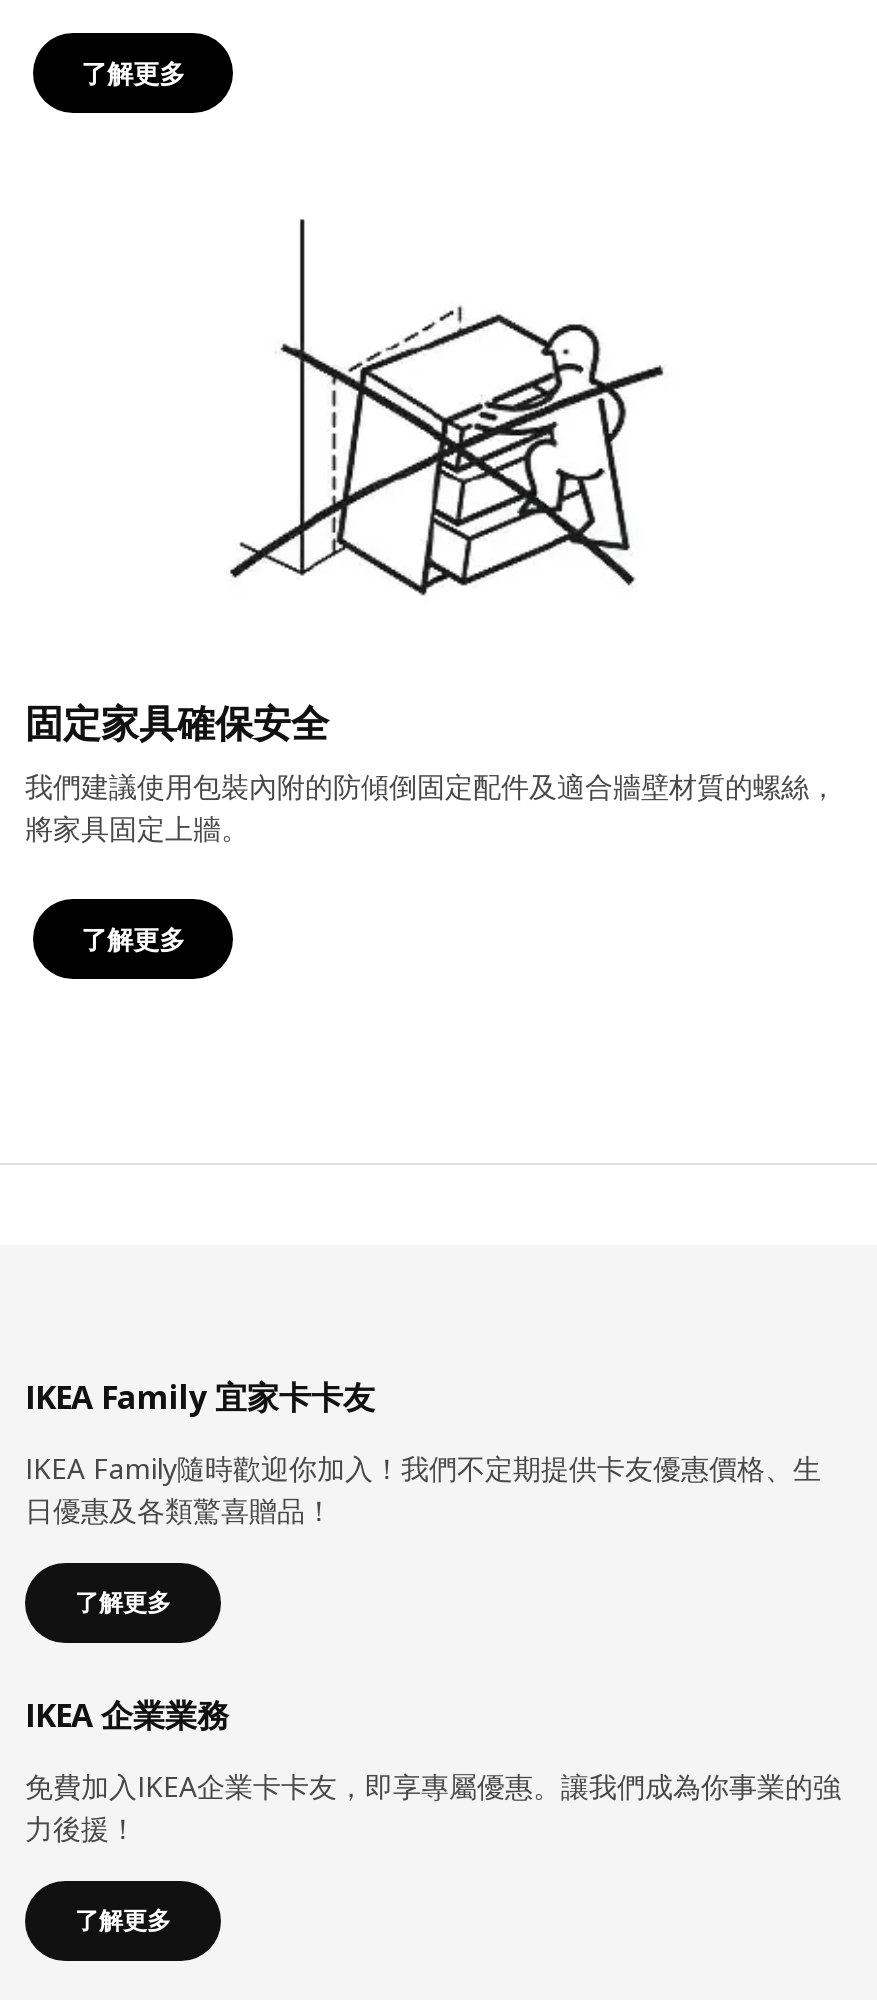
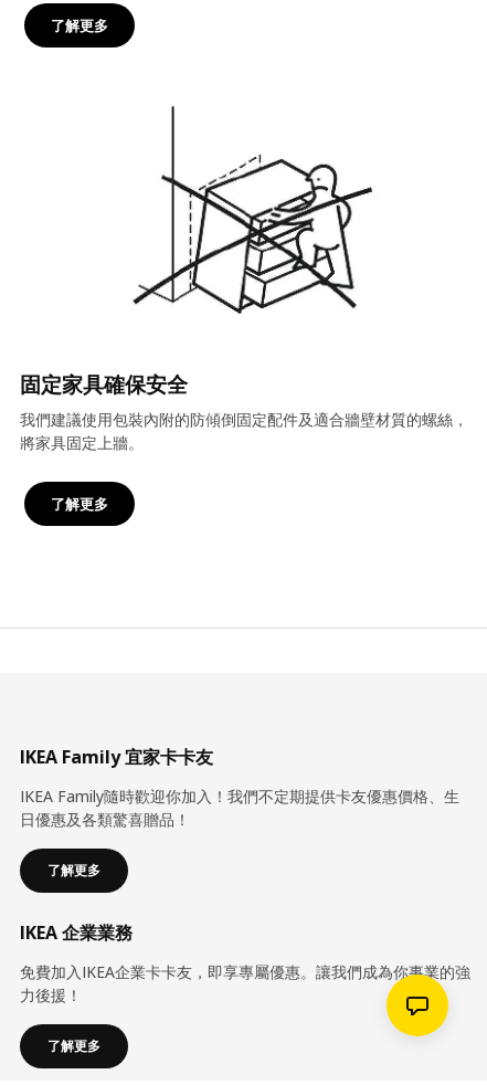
+ [image]
